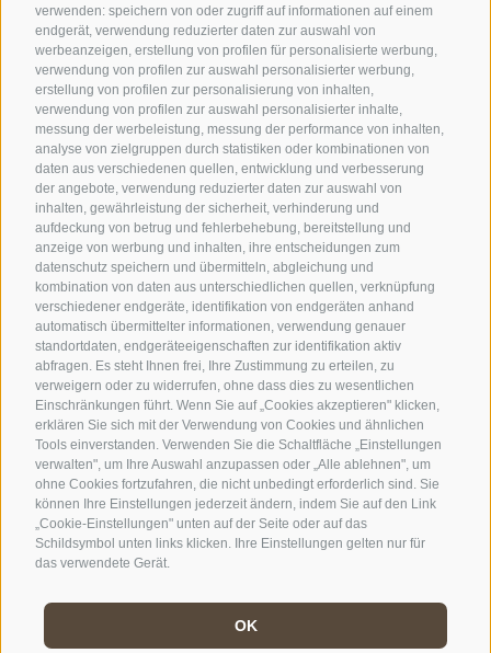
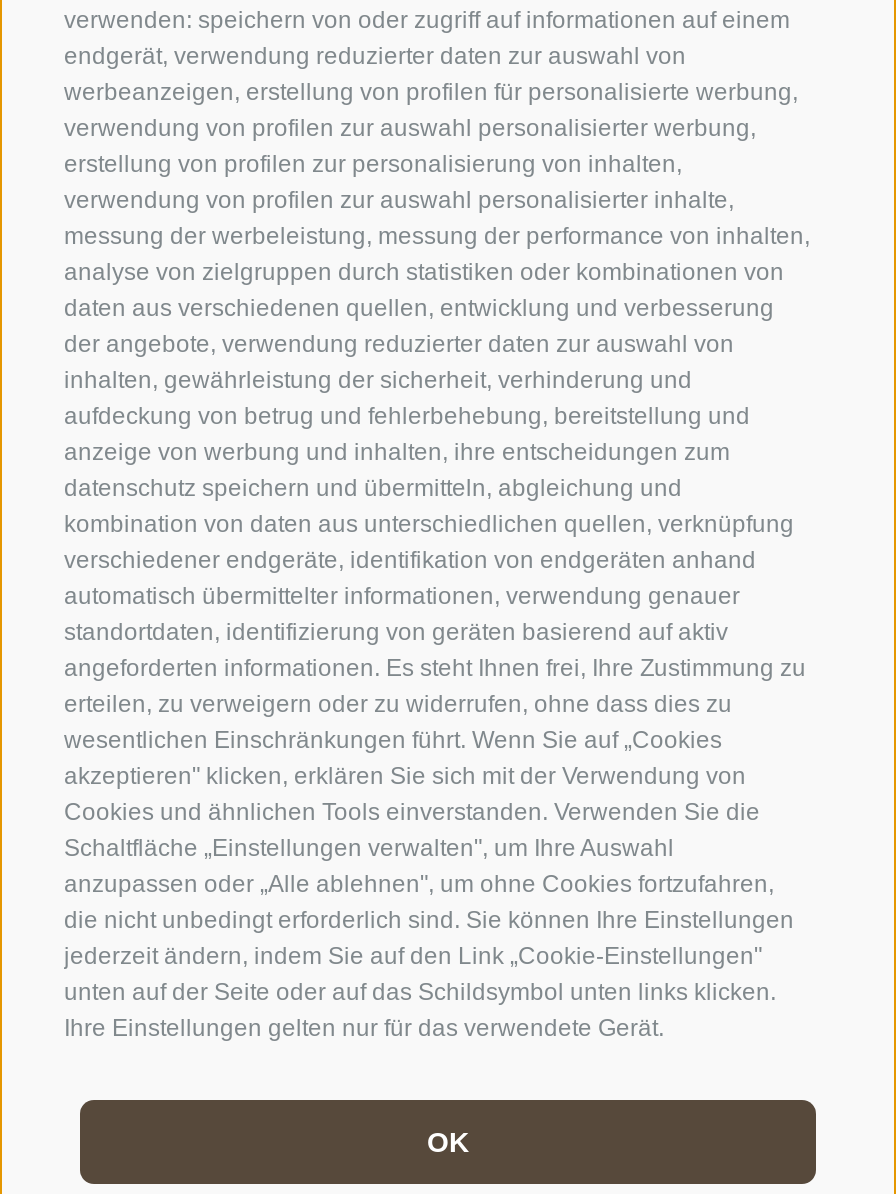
- standortdaten, endgeräteeigenschaften zur identifikation aktiv
- abfragen. Es steht Ihnen frei, Ihre Zustimmung zu erteilen, zu
- verweigern oder zu widerrufen, ohne dass dies zu wesentlichen
- Einschränkungen führt. Wenn Sie auf „Cookies akzeptieren" klicken,
- erklären Sie sich mit der Verwendung von Cookies und ähnlichen
- Tools einverstanden. Verwenden Sie die Schaltfläche „Einstellungen
- verwalten", um Ihre Auswahl anzupassen oder „Alle ablehnen", um
- ohne Cookies fortzufahren, die nicht unbedingt erforderlich sind. Sie
- können Ihre Einstellungen jederzeit ändern, indem Sie auf den Link
- „Cookie-Einstellungen" unten auf der Seite oder auf das
- Schildsymbol unten links klicken. Ihre Einstellungen gelten nur für
- das verwendete Gerät.
+ standortdaten, identifizierung von geräten basierend auf aktiv
+ angeforderten informationen. Es steht Ihnen frei, Ihre Zustimmung zu
+ erteilen, zu verweigern oder zu widerrufen, ohne dass dies zu
+ wesentlichen Einschränkungen führt. Wenn Sie auf „Cookies
+ akzeptieren" klicken, erklären Sie sich mit der Verwendung von
+ Cookies und ähnlichen Tools einverstanden. Verwenden Sie die
+ Schaltfläche „Einstellungen verwalten", um Ihre Auswahl
+ anzupassen oder „Alle ablehnen", um ohne Cookies fortzufahren,
+ die nicht unbedingt erforderlich sind. Sie können Ihre Einstellungen
+ jederzeit ändern, indem Sie auf den Link „Cookie-Einstellungen"
+ unten auf der Seite oder auf das Schildsymbol unten links klicken.
+ Ihre Einstellungen gelten nur für das verwendete Gerät.
